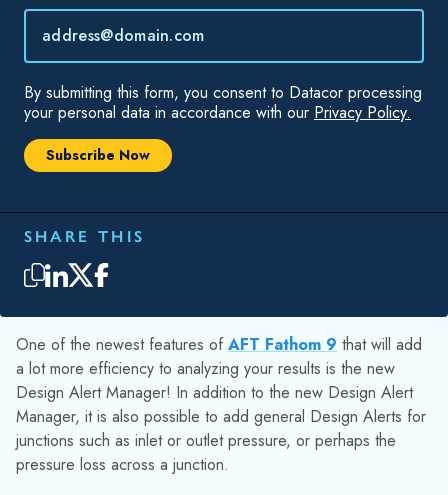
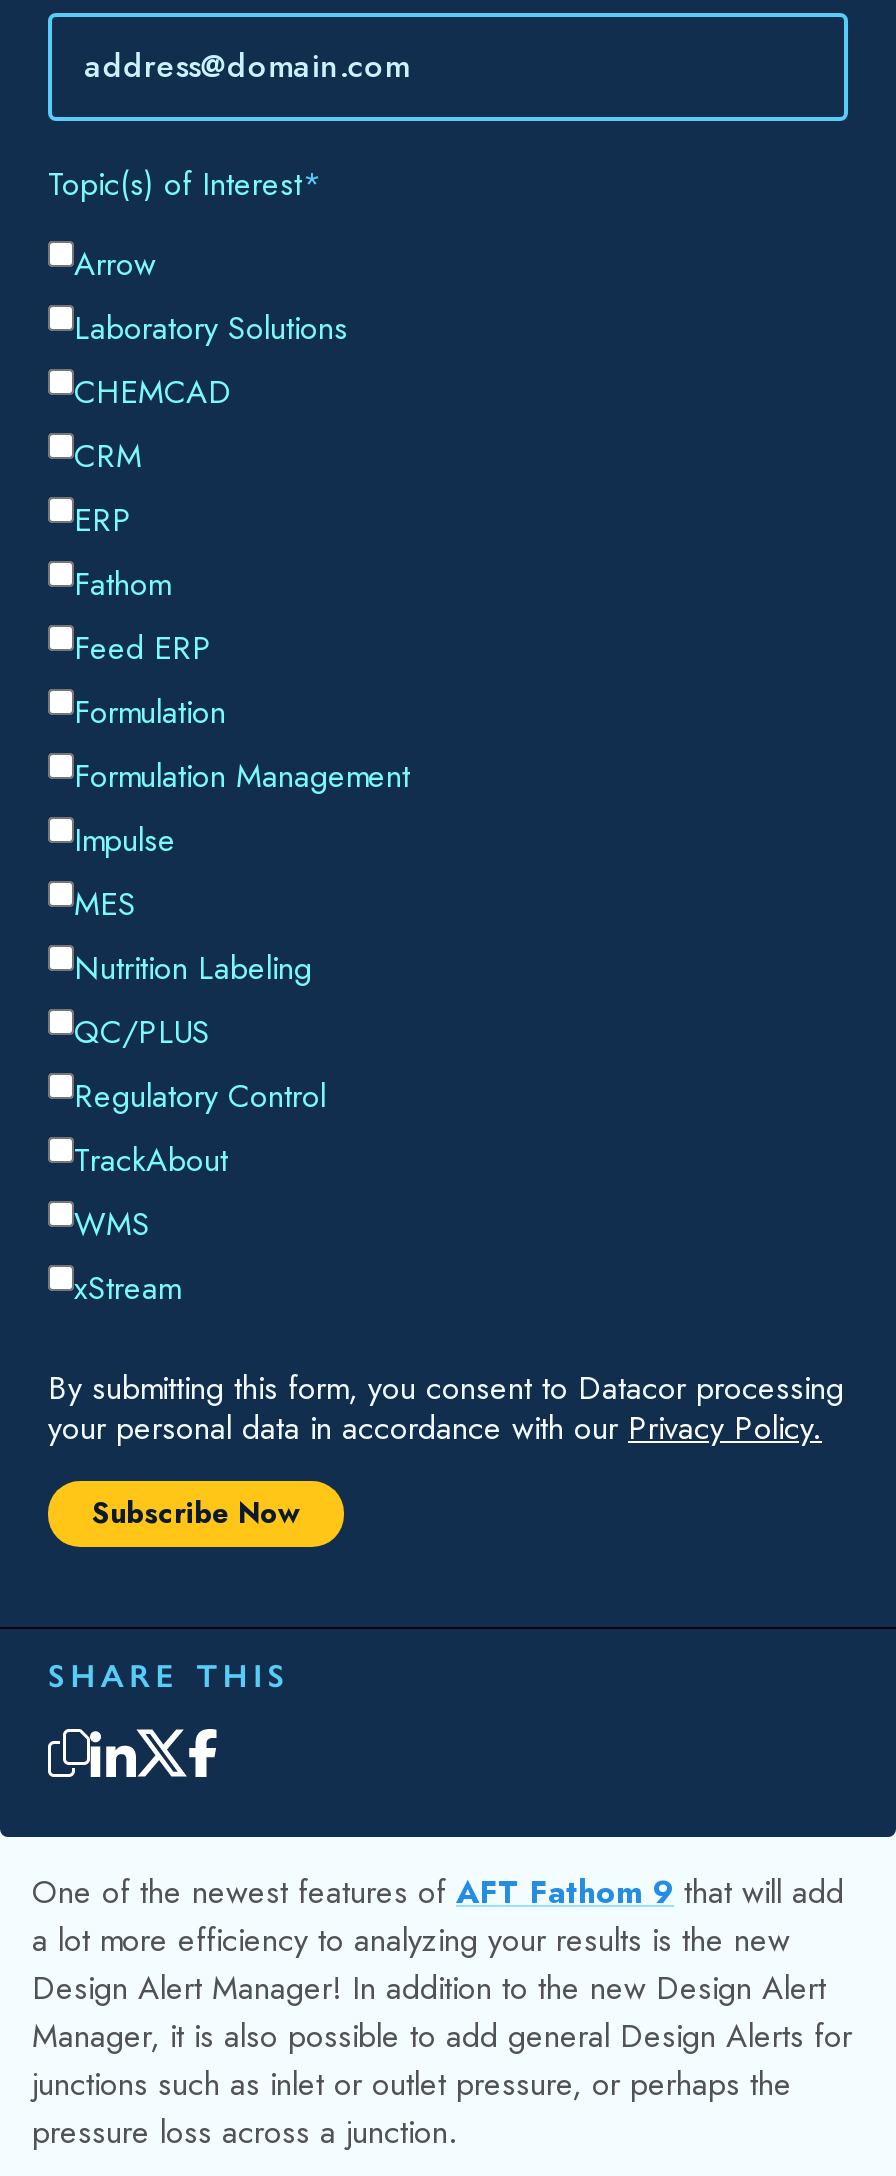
+ Topic(s) of Interest*
+ Arrow
+ Laboratory Solutions
+ CHEMCAD
+ CRM
+ ERP
+ Fathom
+ Feed ERP
+ Formulation
+ Formulation Management
+ Impulse
+ MES
+ Nutrition Labeling
+ QC/PLUS
+ Regulatory Control
+ TrackAbout
+ WMS
+ xStream
